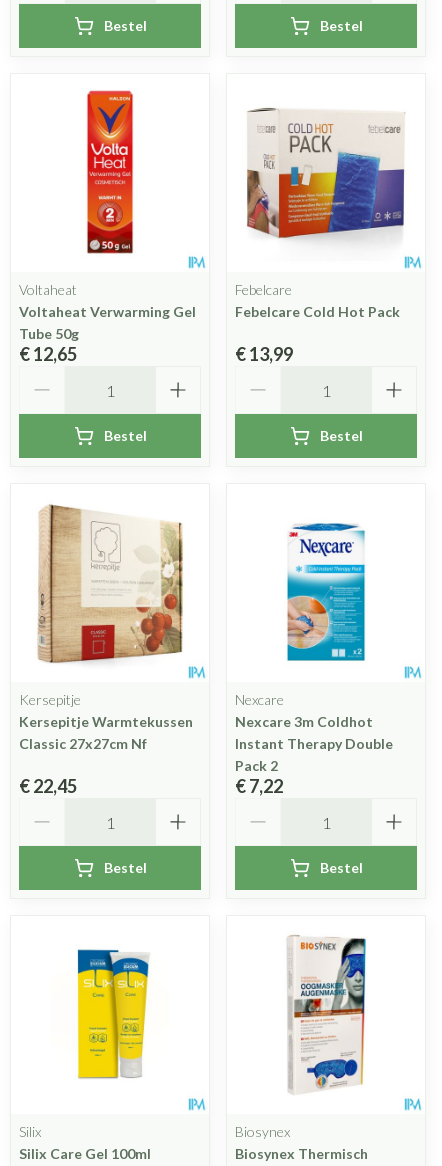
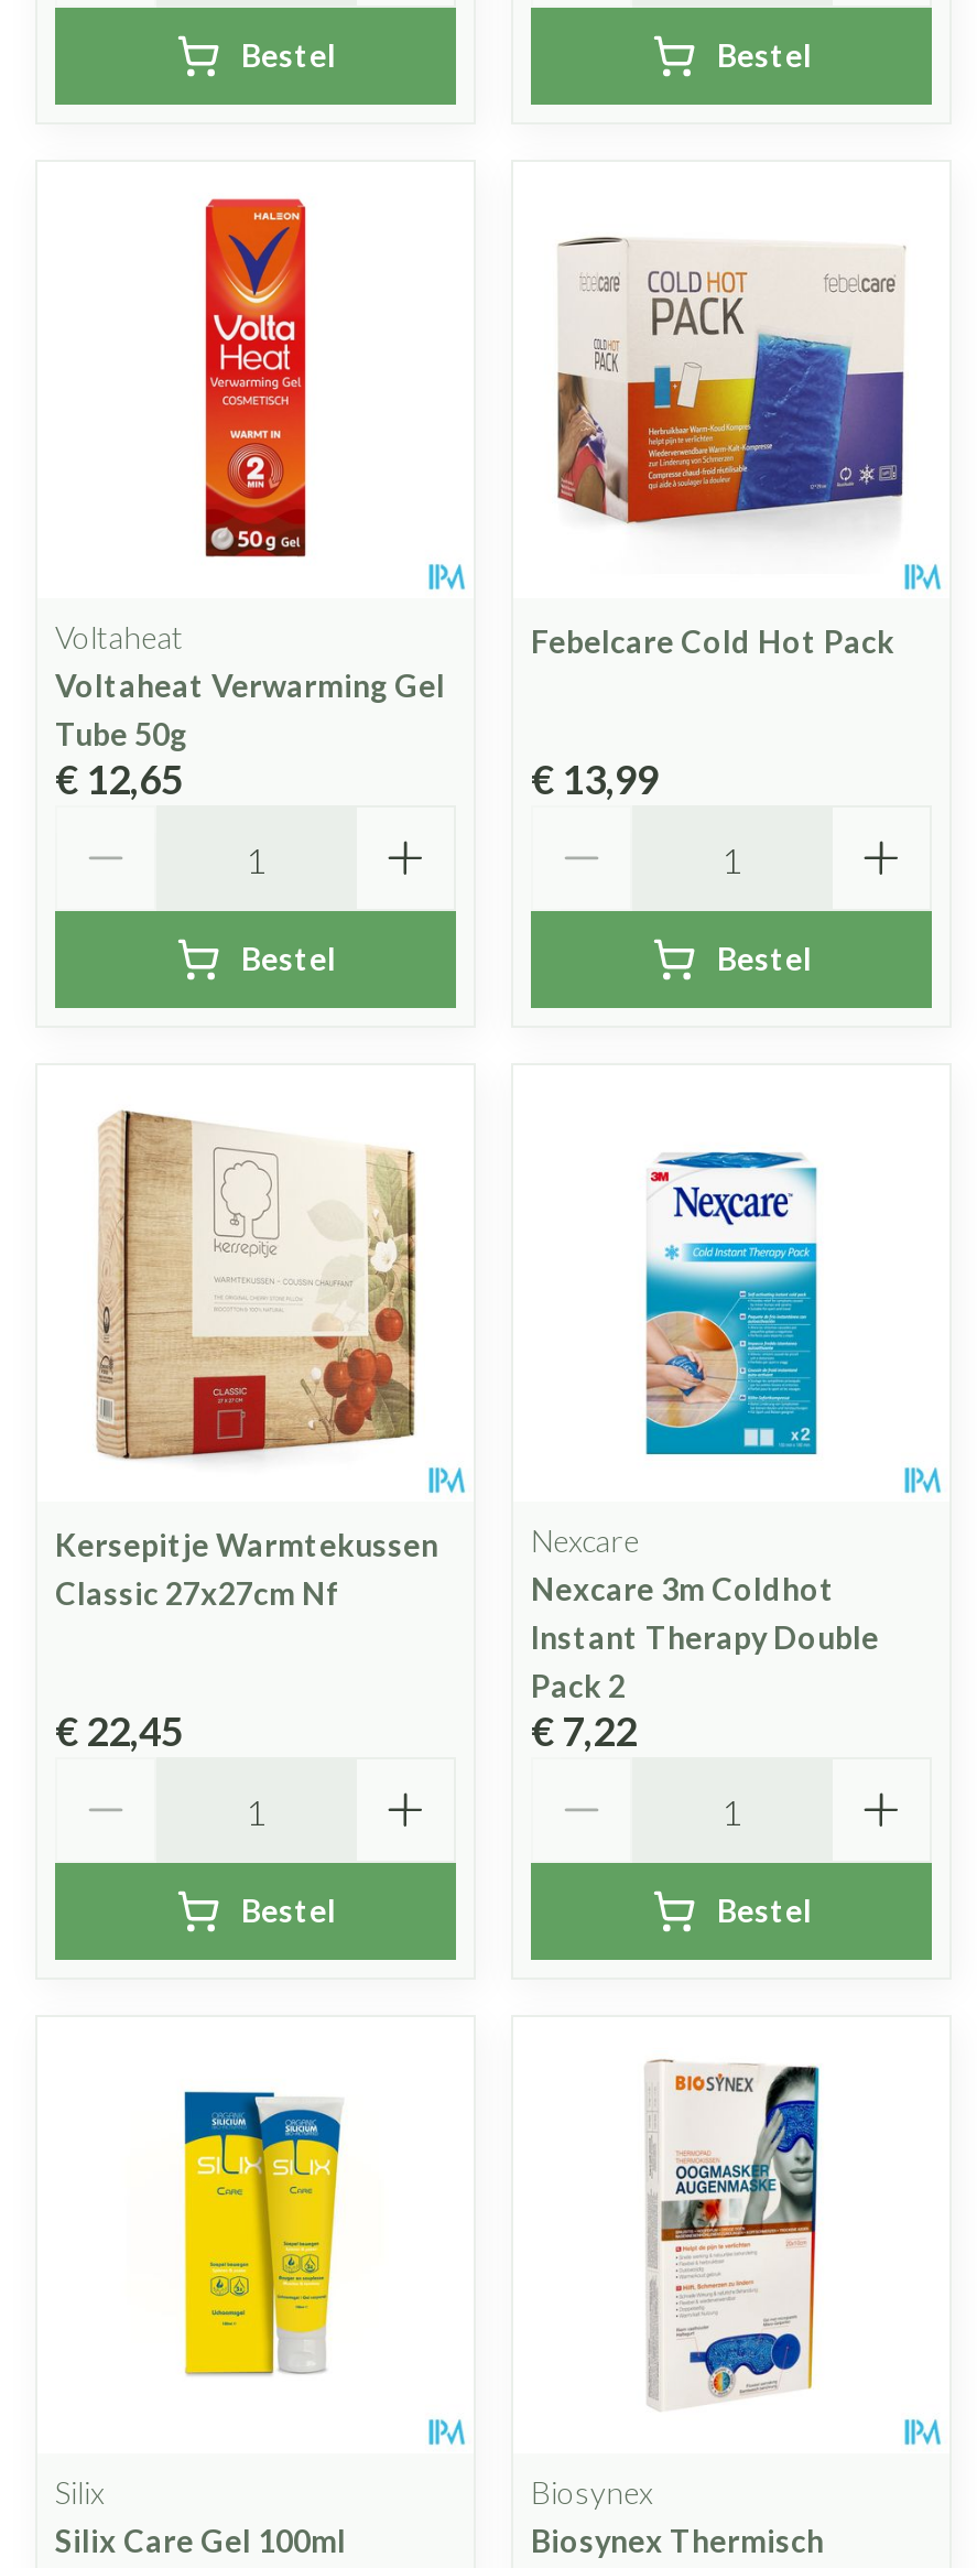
- Febelcare

moved up: Febelcare Cold Hot Pack

- Kersepitje

moved up: Kersepitje Warmtekussen | Classic 27x27cm Nf
